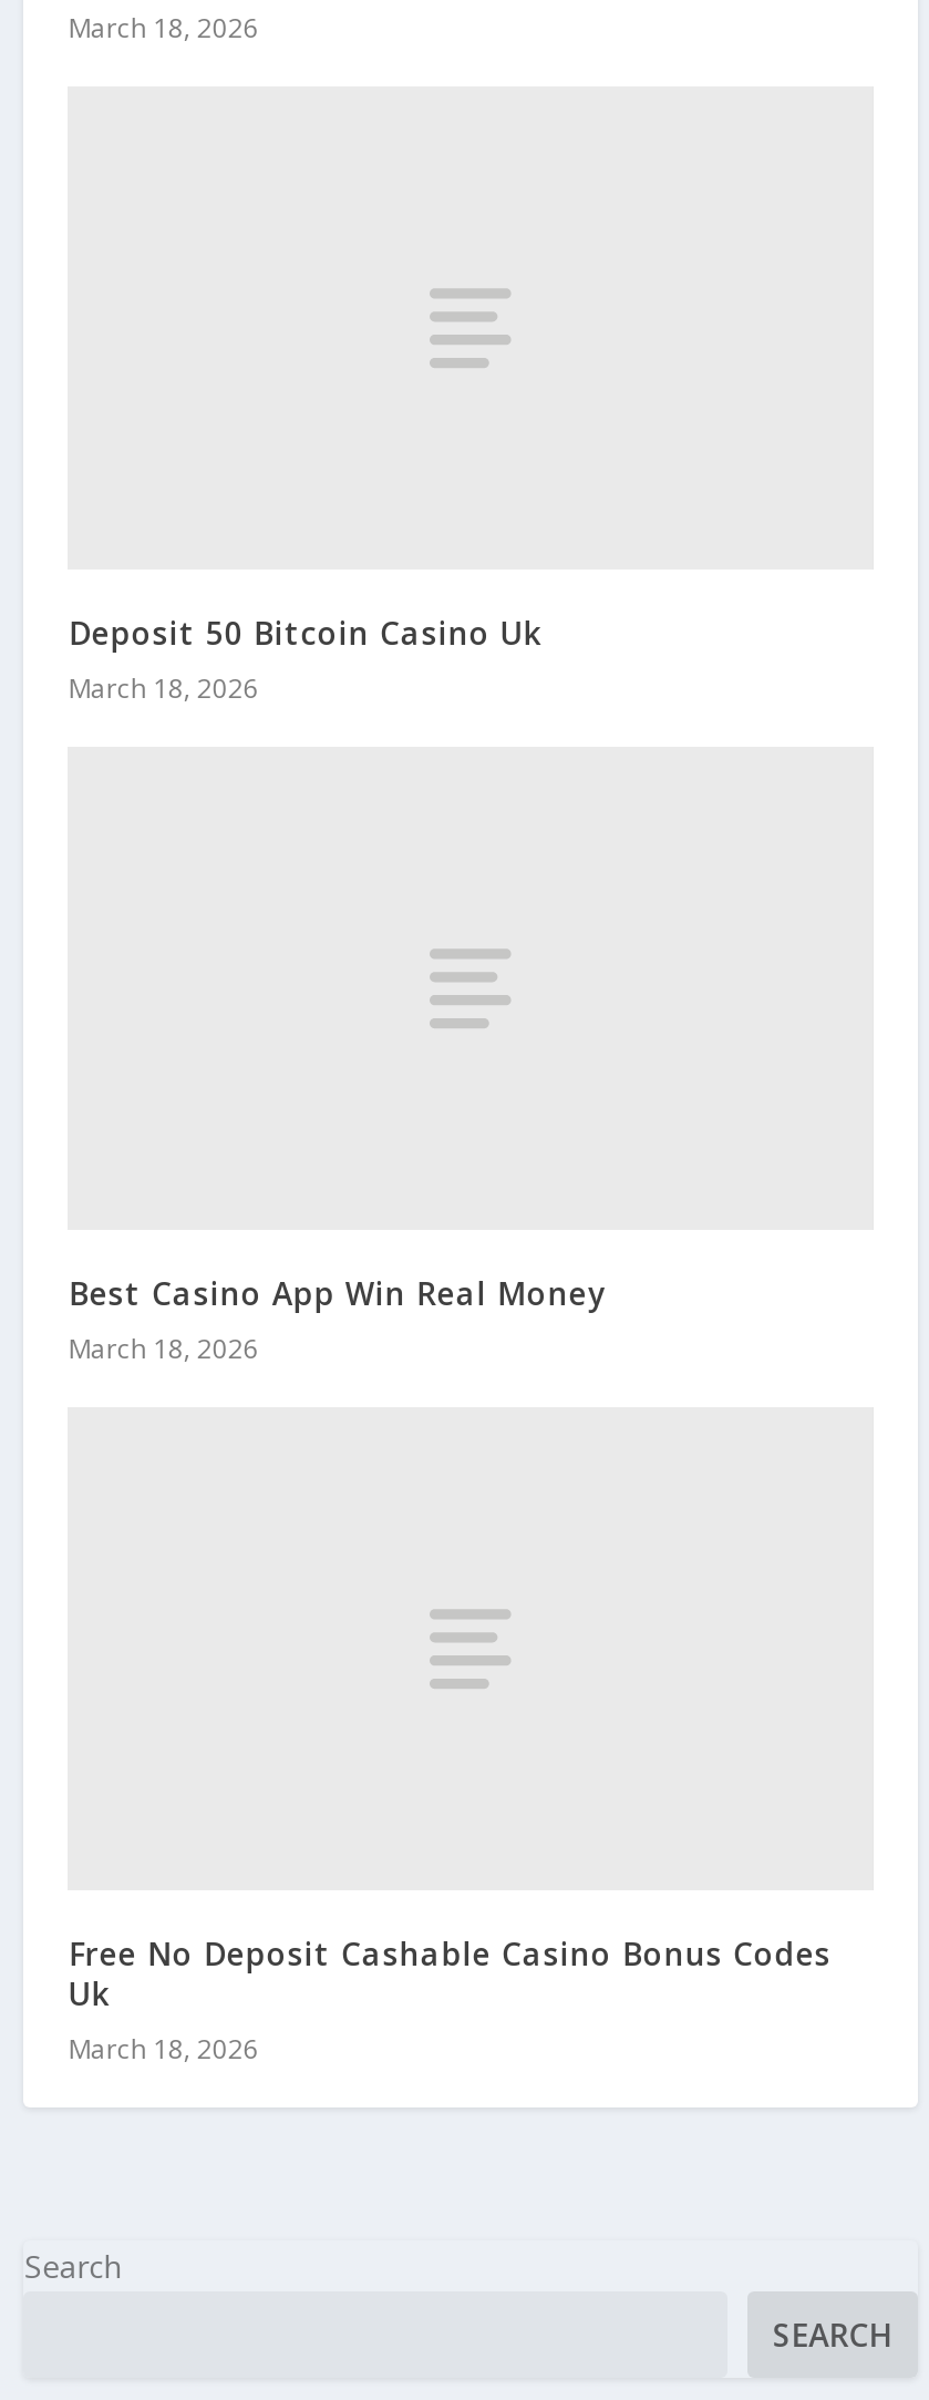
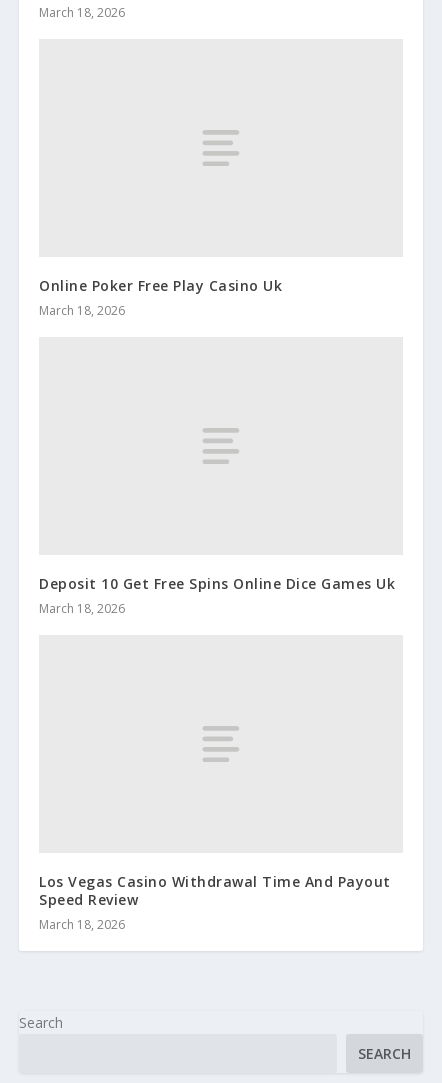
- Deposit 50 Bitcoin Casino Uk
+ Online Poker Free Play Casino Uk

- Best Casino App Win Real Money
+ Deposit 10 Get Free Spins Online Dice Games Uk

- Free No Deposit Cashable Casino Bonus Codes
- Uk
+ Los Vegas Casino Withdrawal Time And Payout
+ Speed Review
